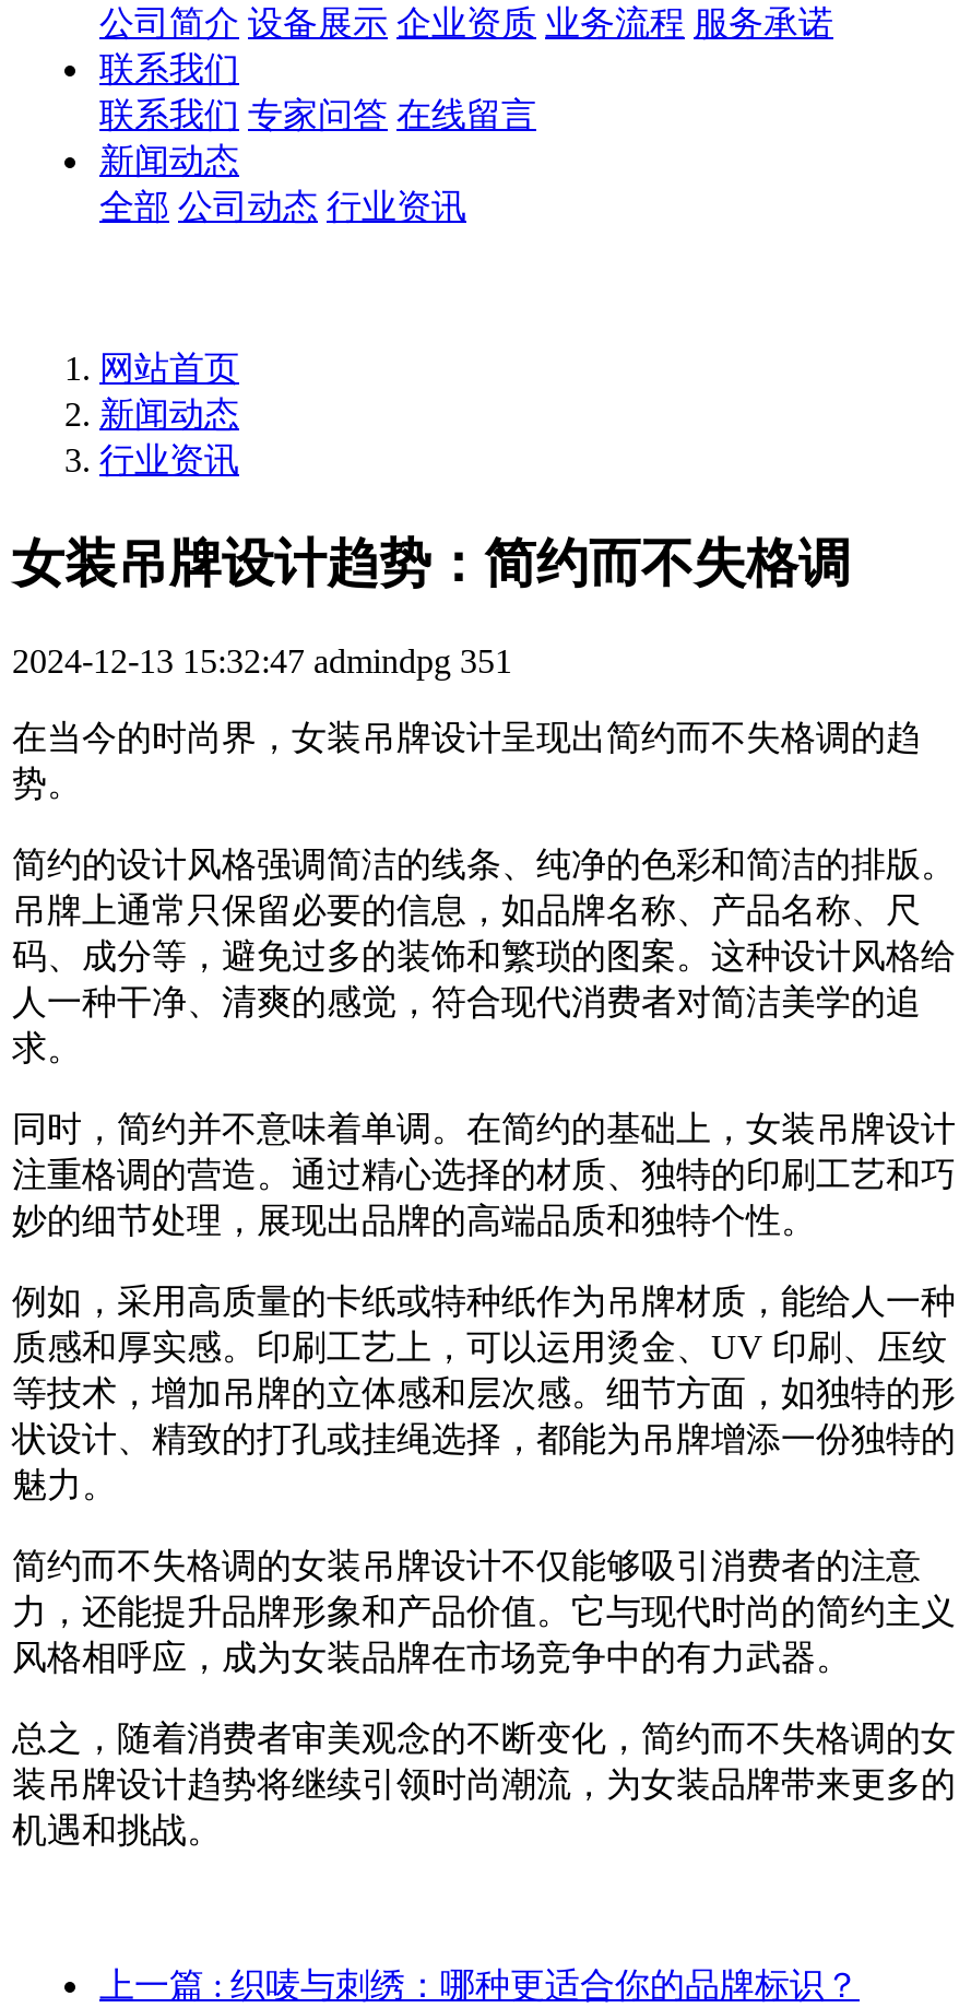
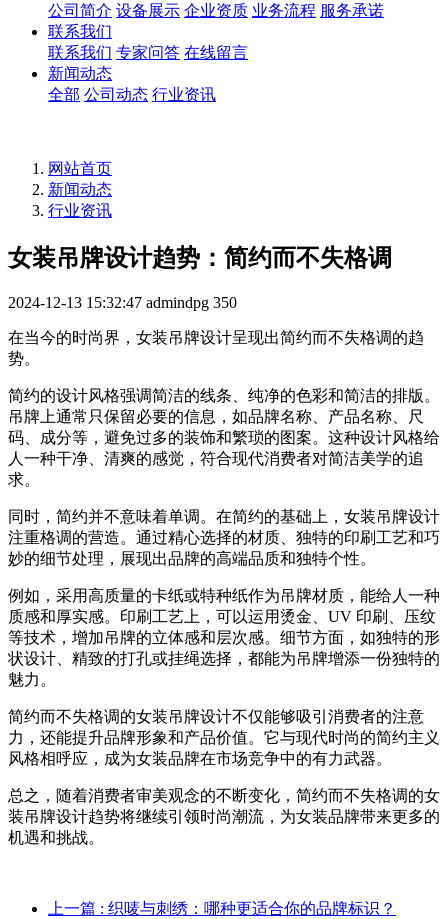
- 2024-12-13 15:32:47 admindpg 351
+ 2024-12-13 15:32:47 admindpg 350
